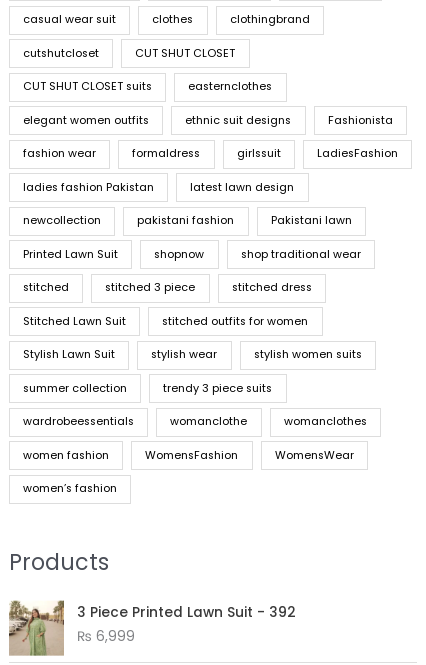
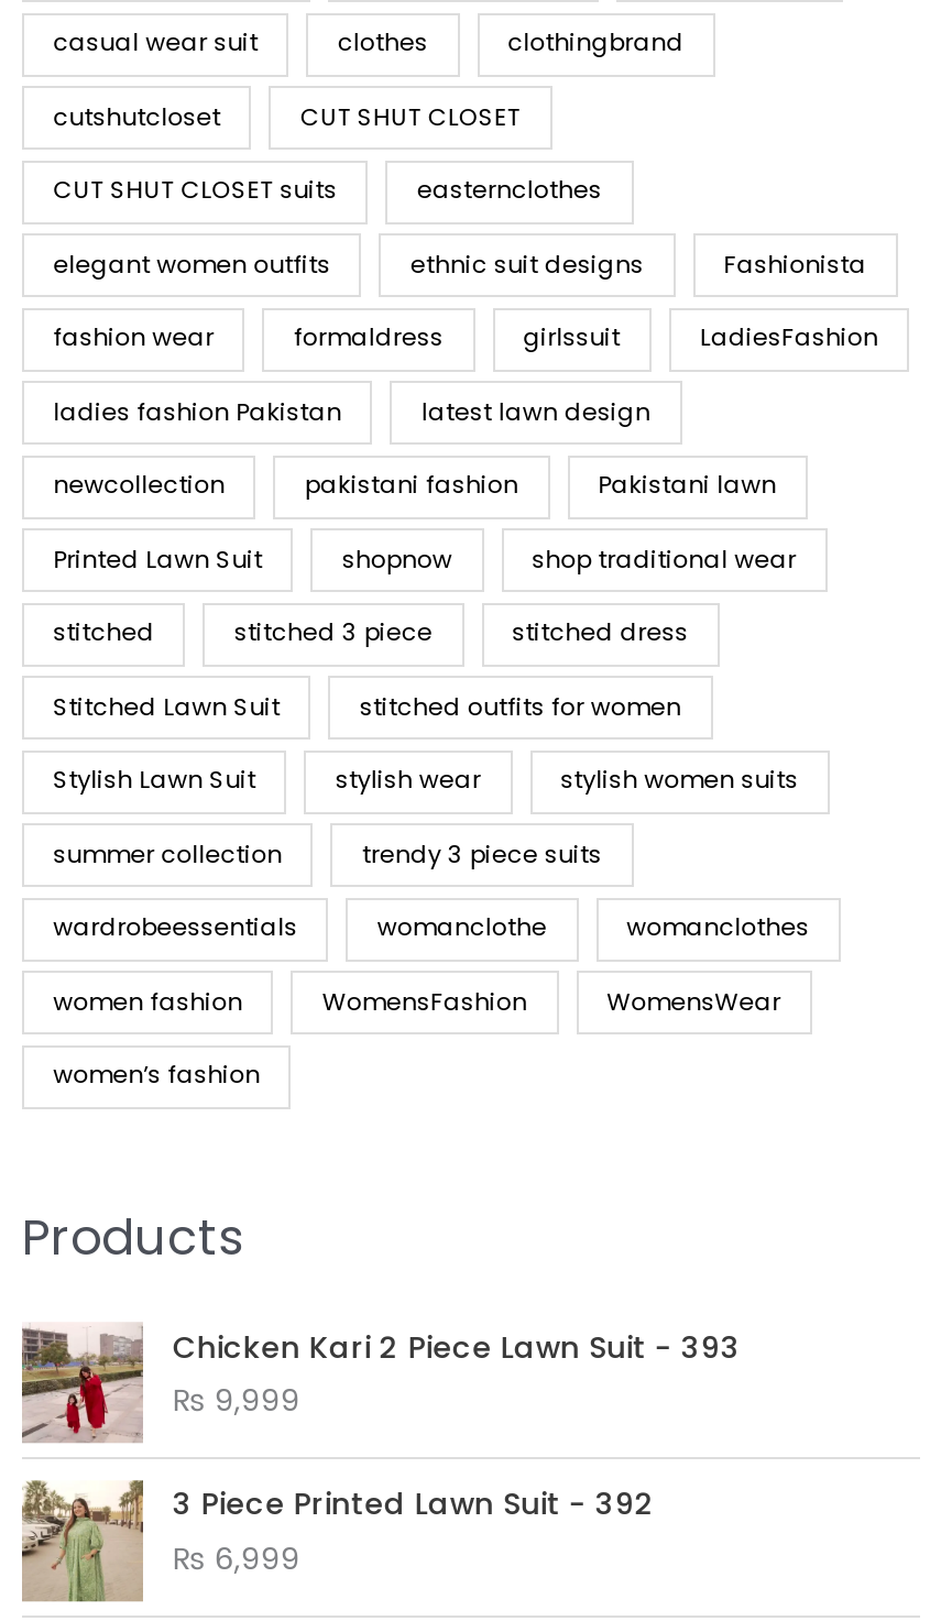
+ [image]
+ Chicken Kari 2 Piece Lawn Suit - 393
+ ₨ 9,999
